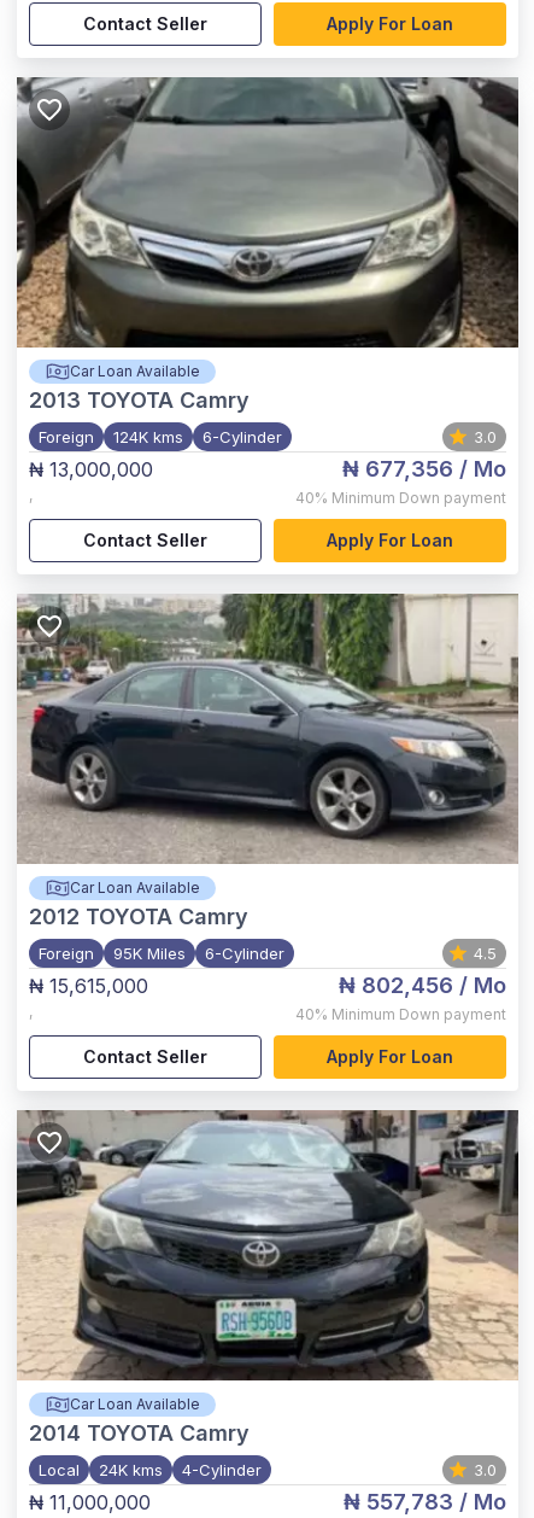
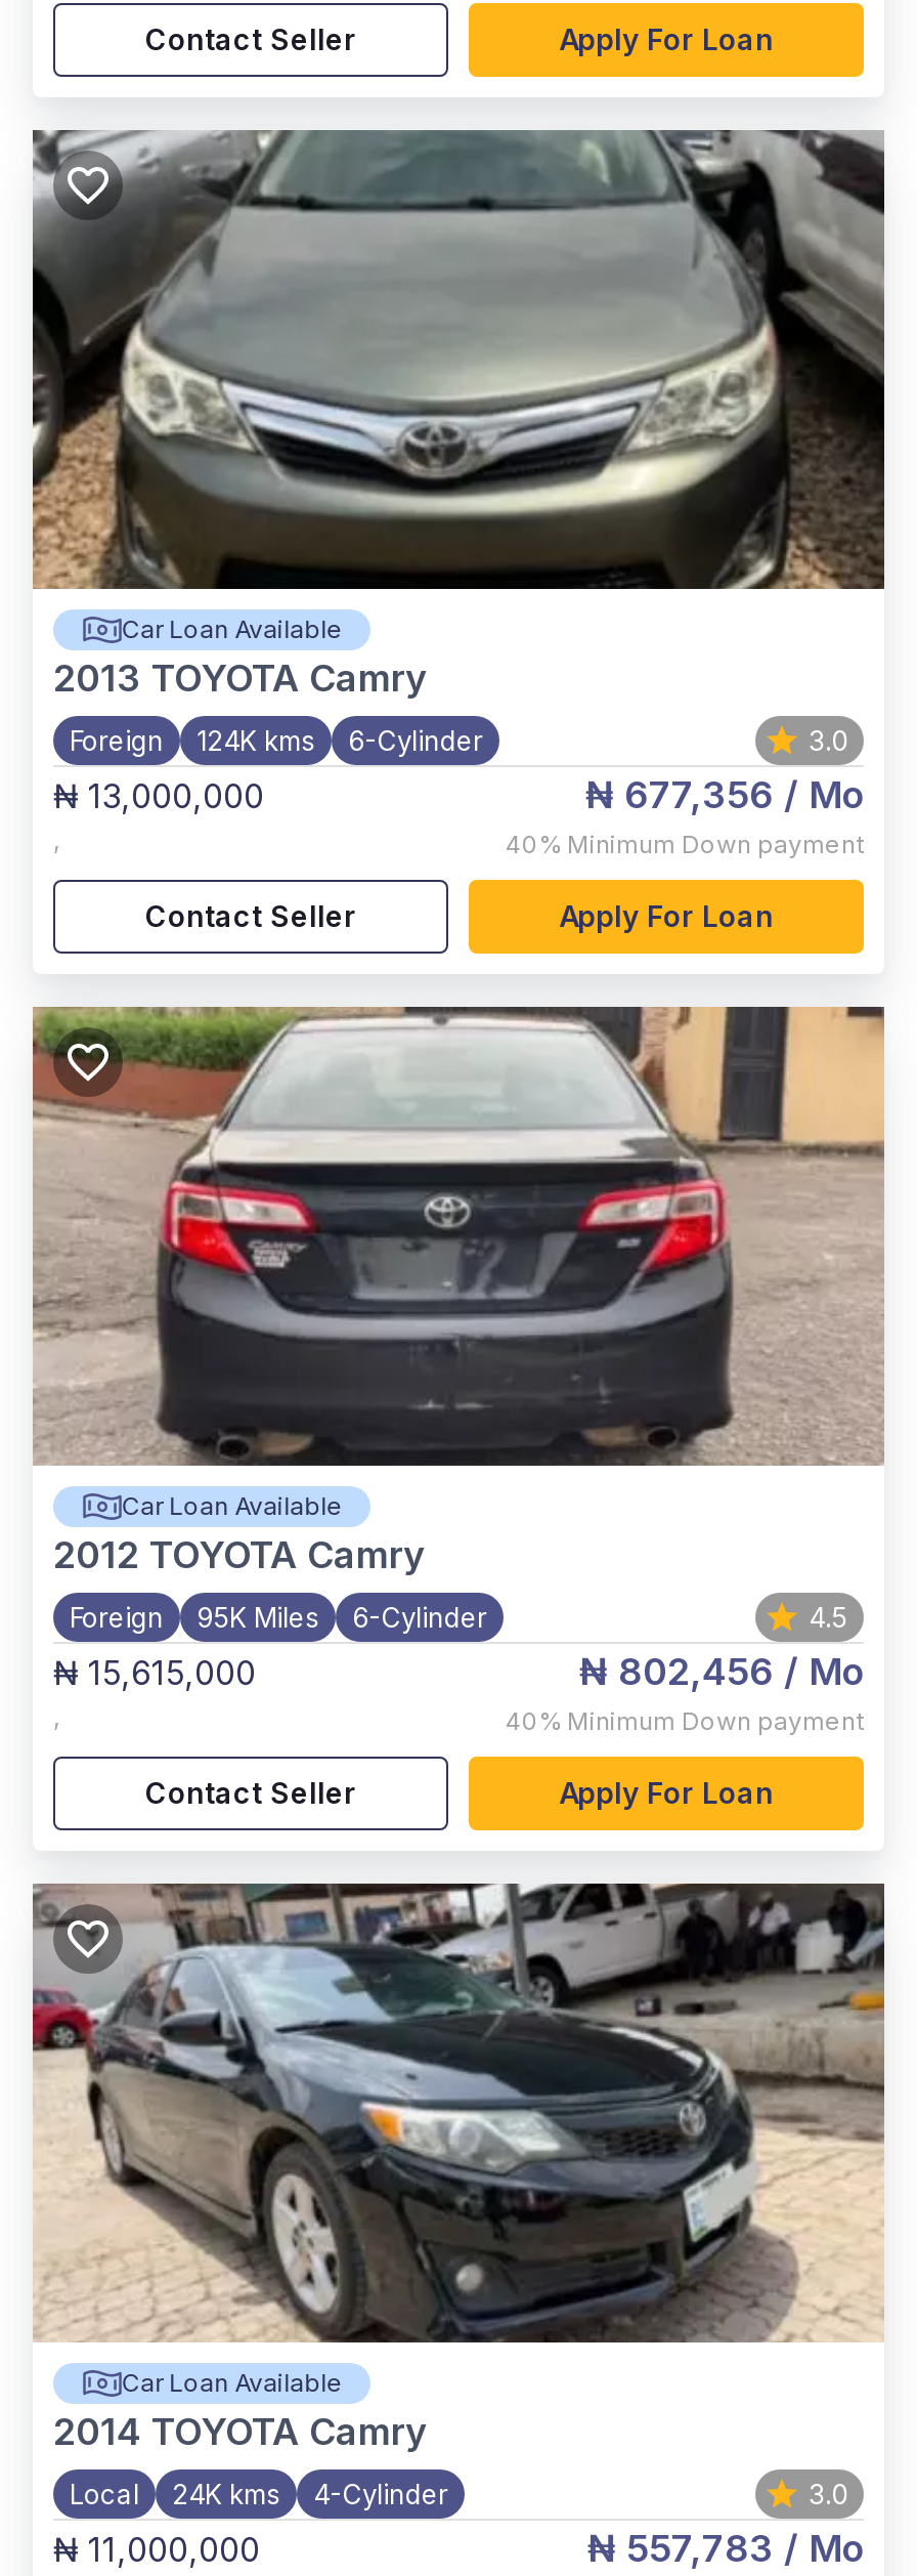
- [image]
+ [image]

- [image]
+ [image]
